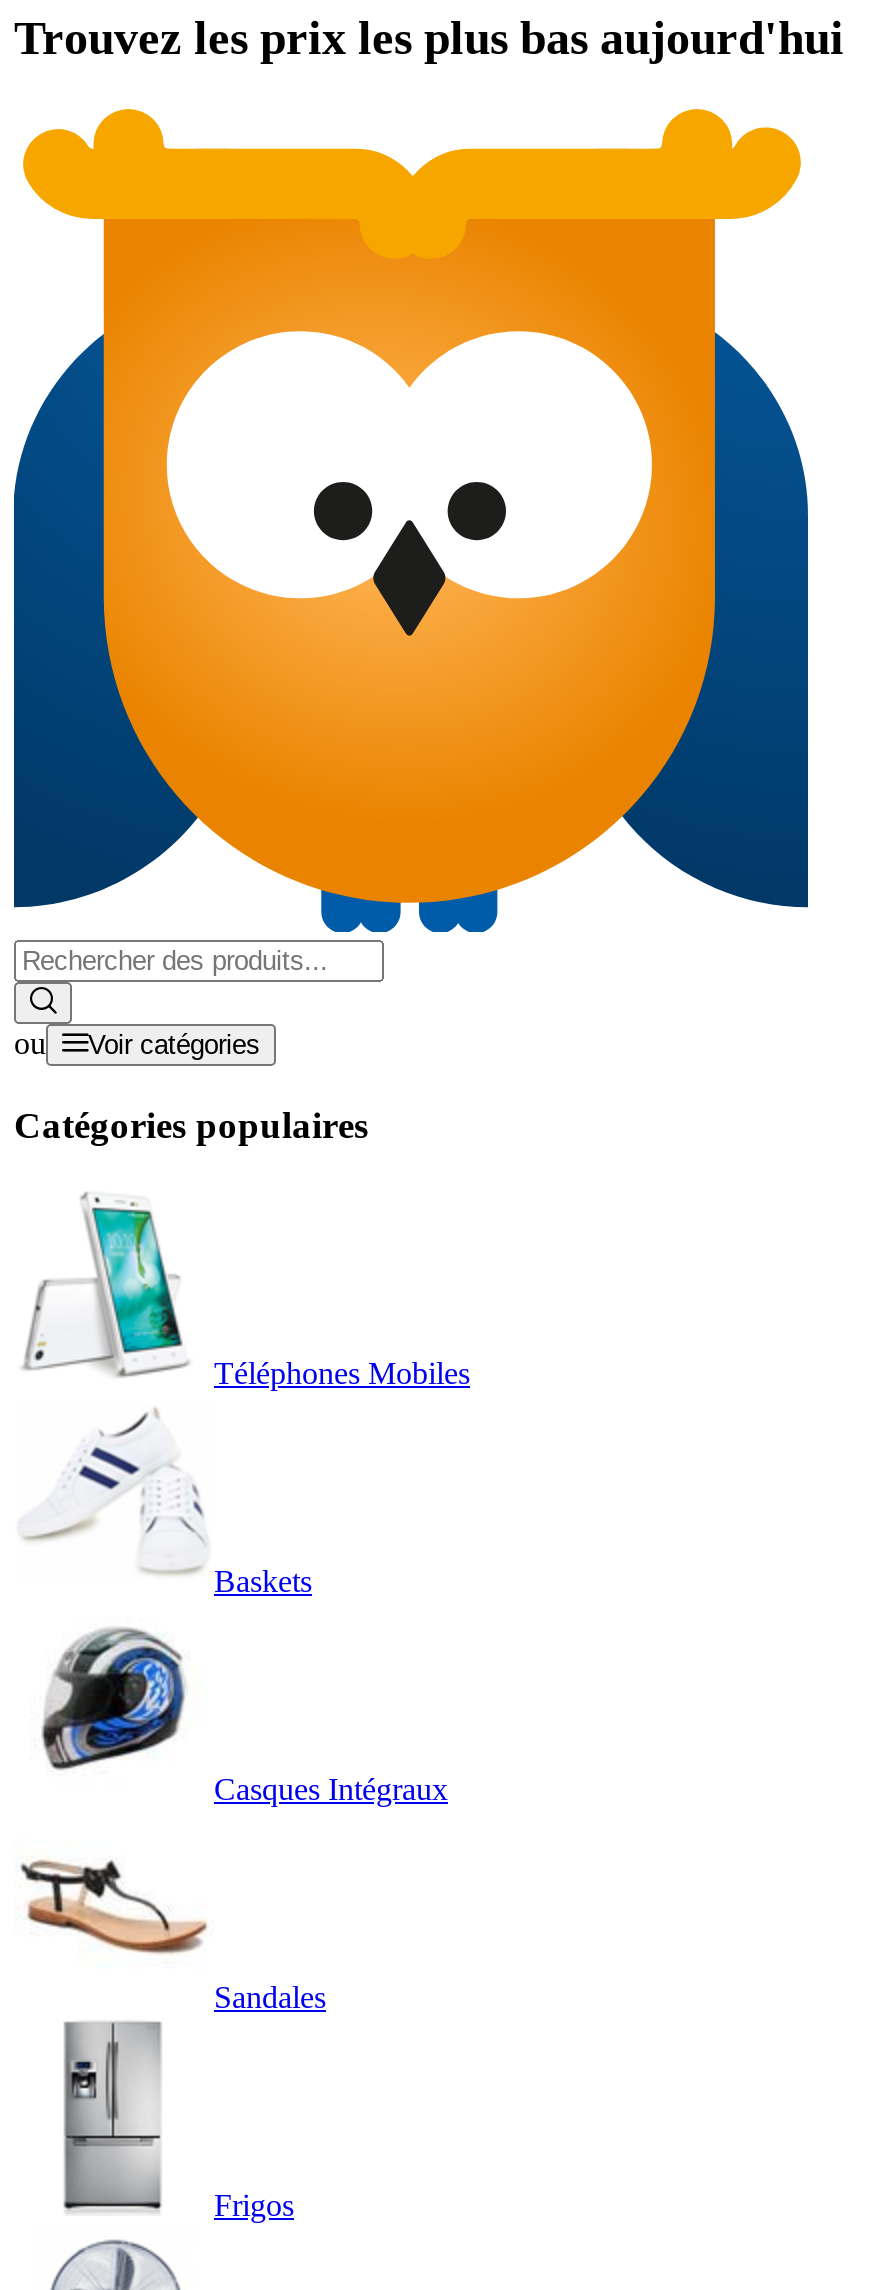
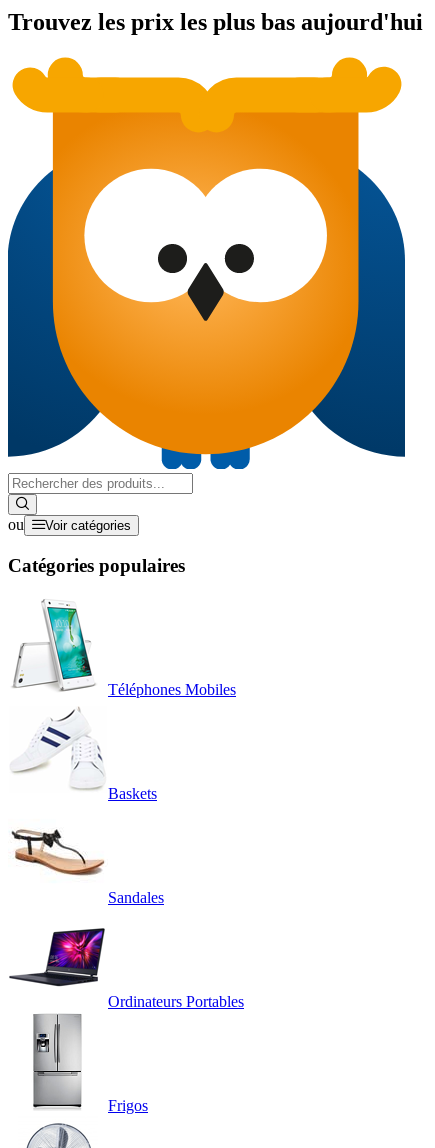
- [image]
- Casques Intégraux

moved up: [image] | Sandales

+ [image]
+ Ordinateurs Portables
